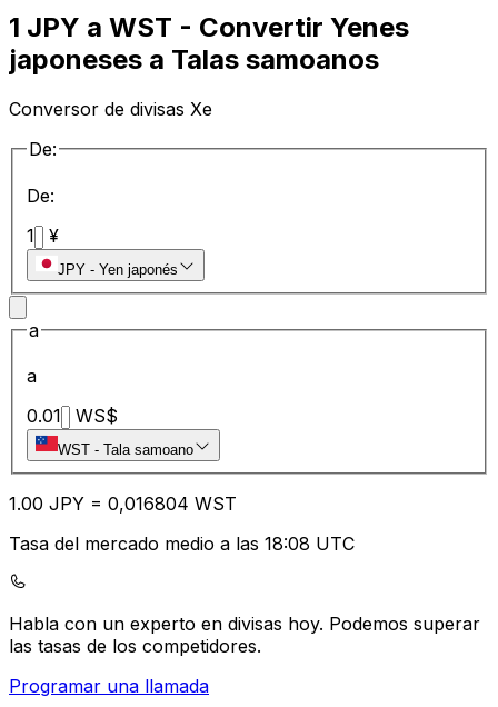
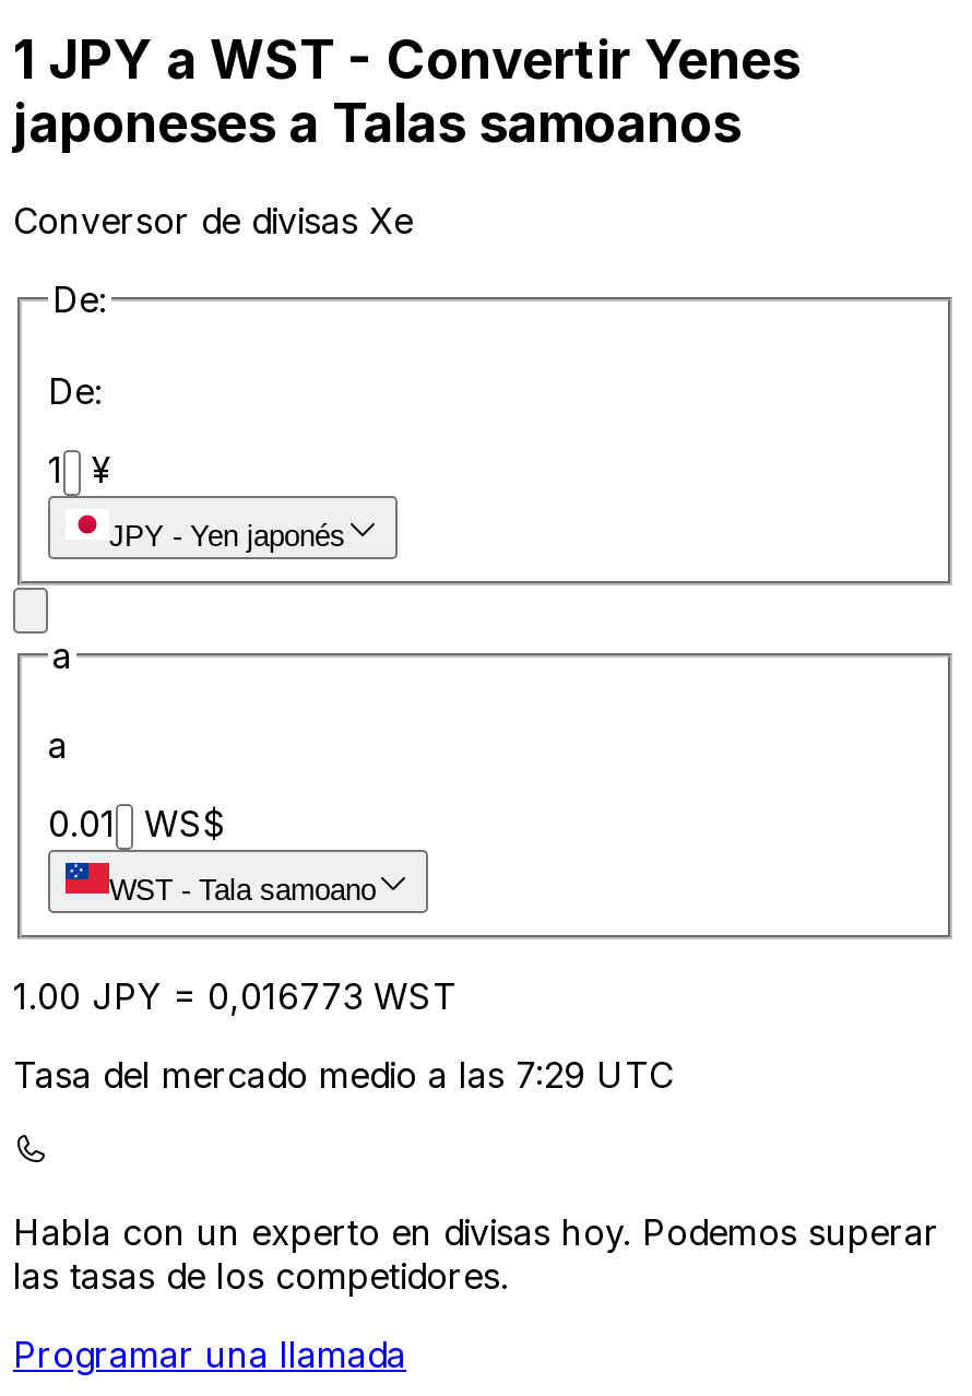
- 1.00 JPY = 0,016804 WST
+ 1.00 JPY = 0,016773 WST

- Tasa del mercado medio a las 18:08 UTC
+ Tasa del mercado medio a las 7:29 UTC
